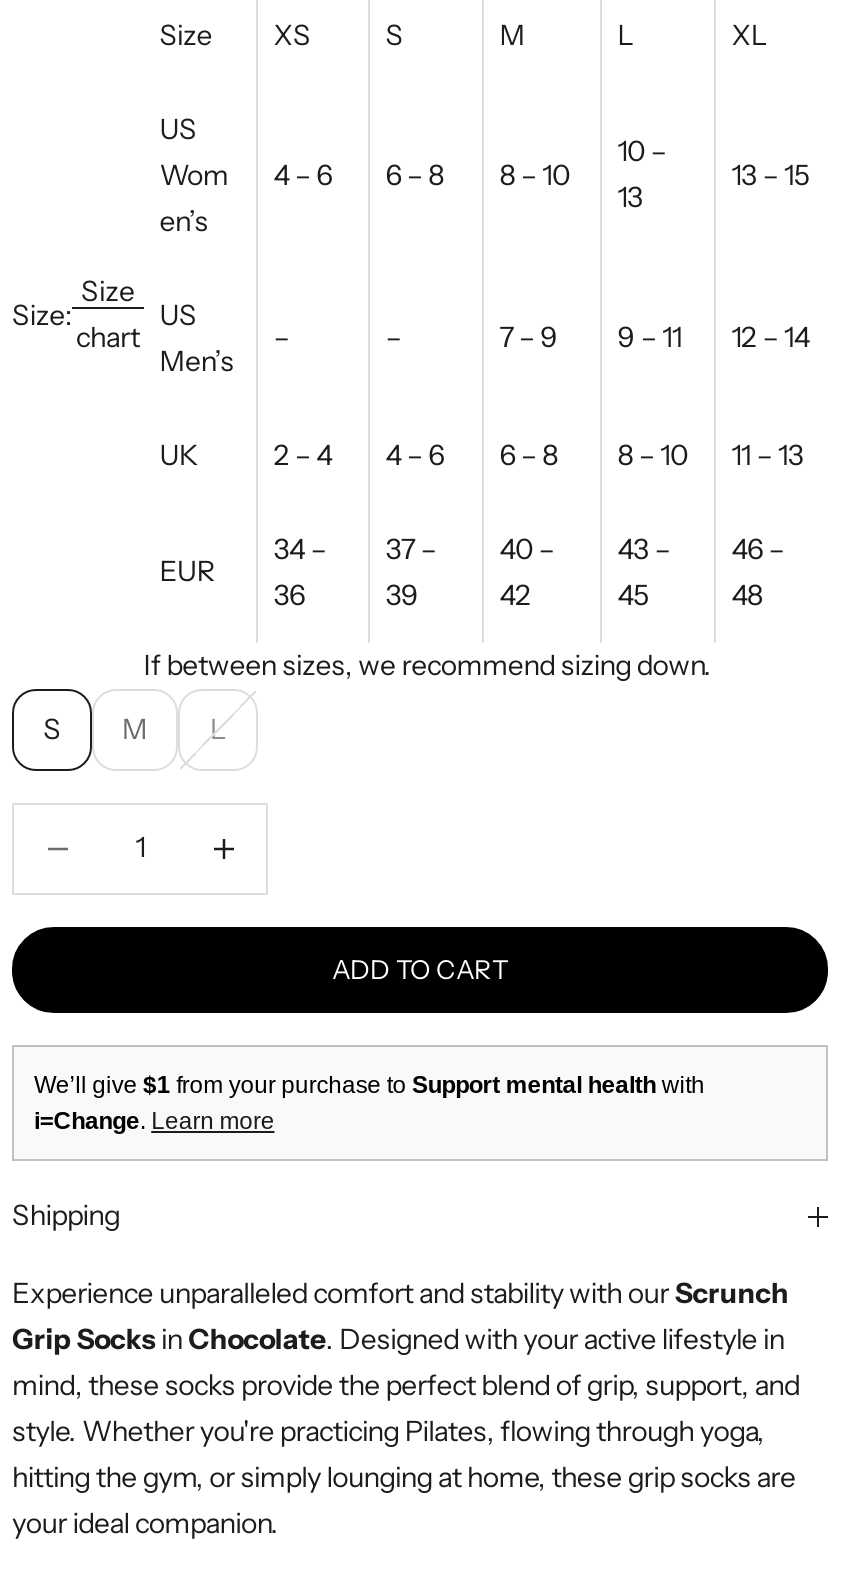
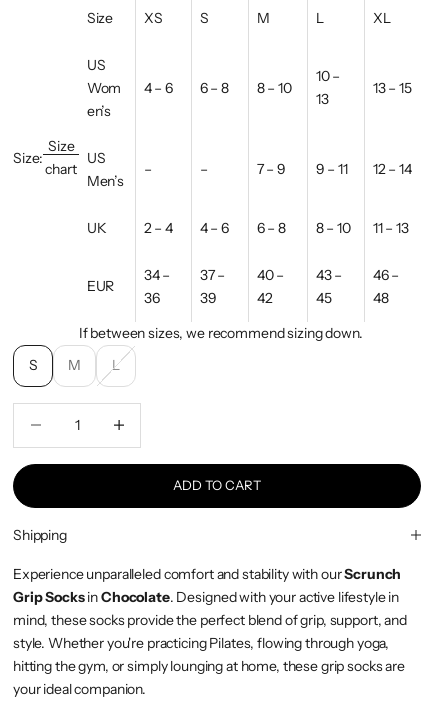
- We’ll give $1 from your purchase to Support mental health with
- i=Change. Learn more
